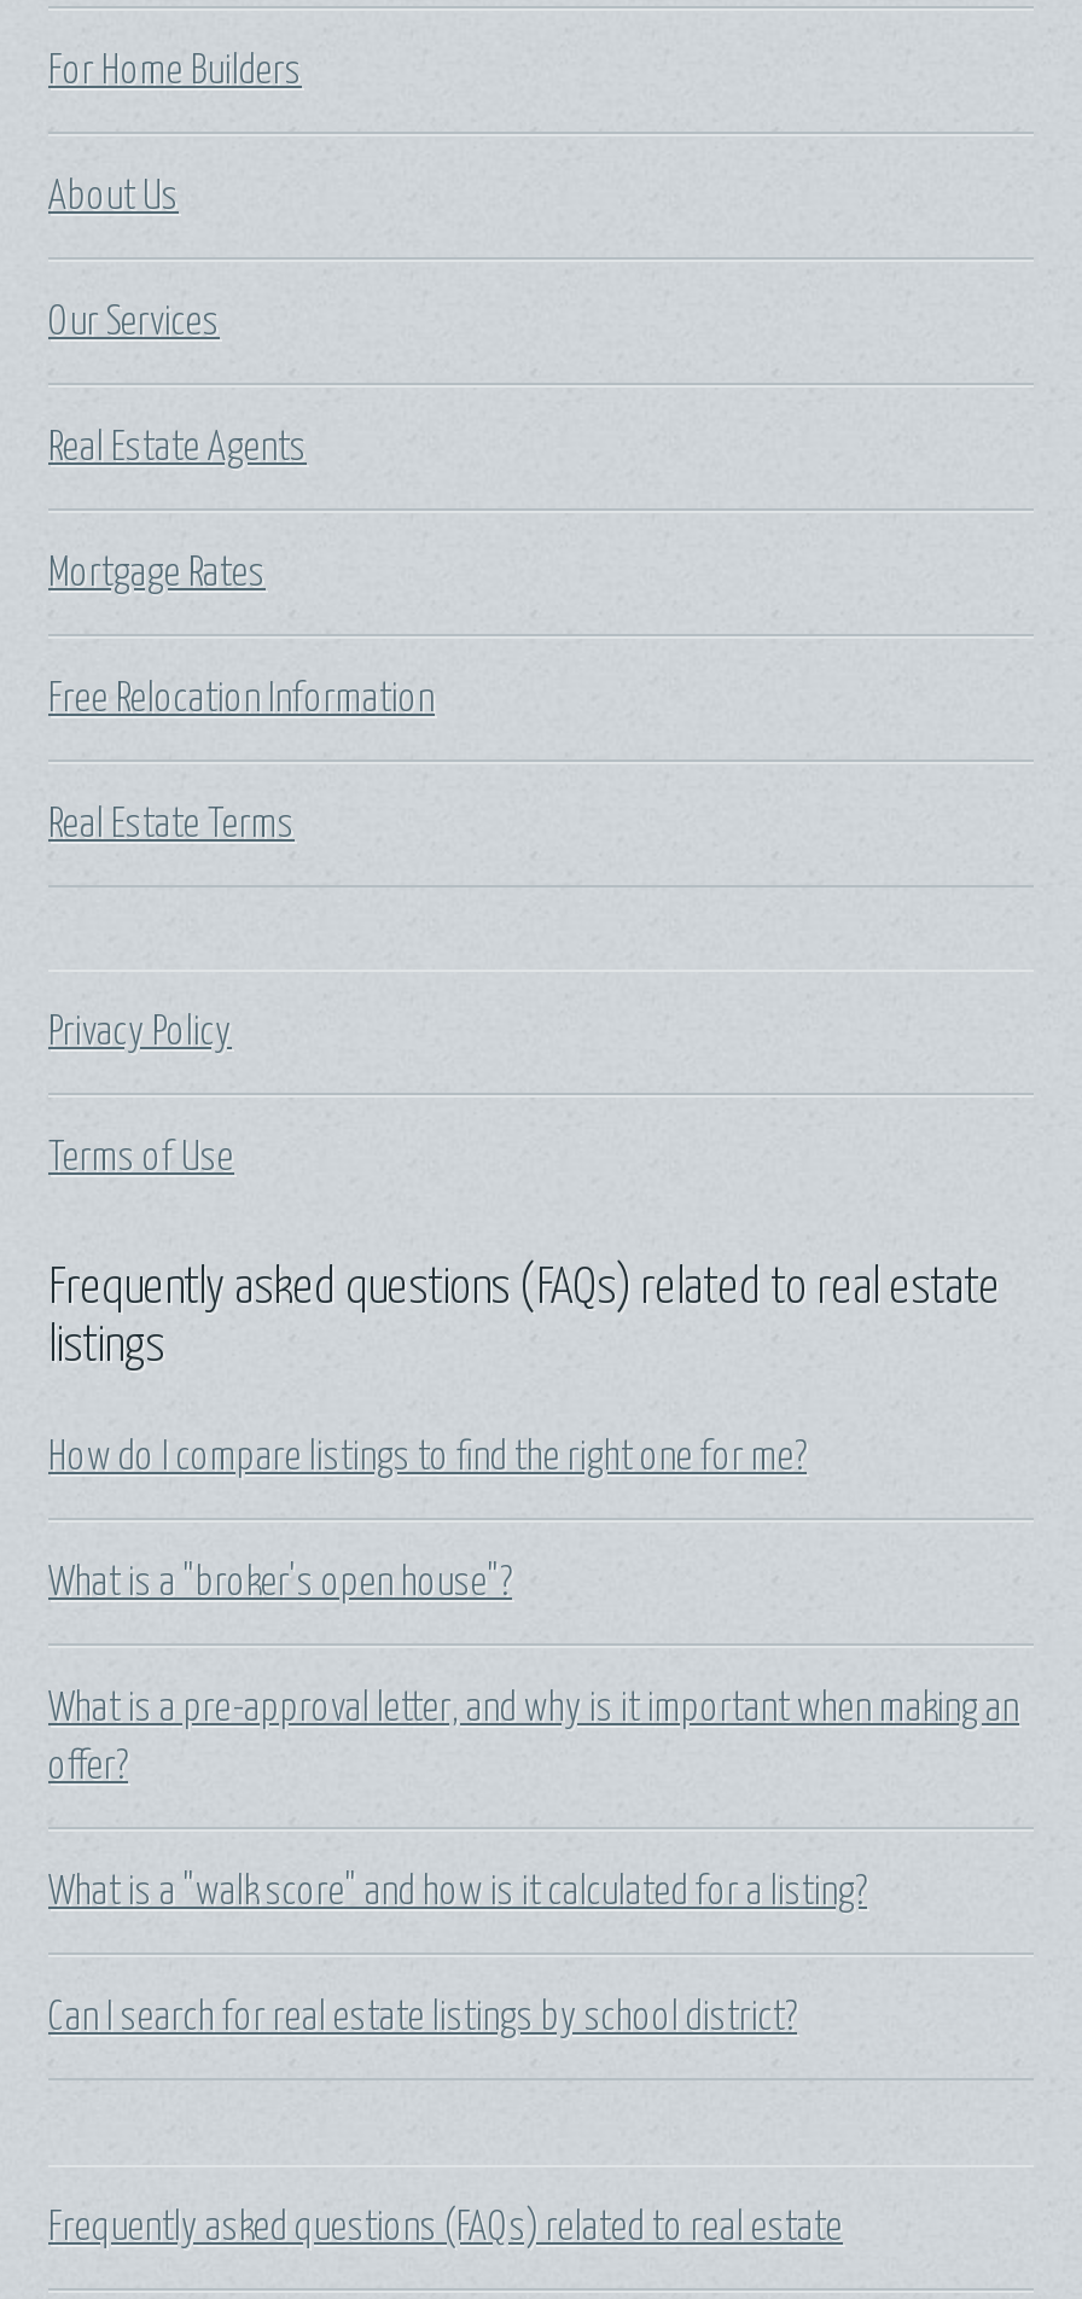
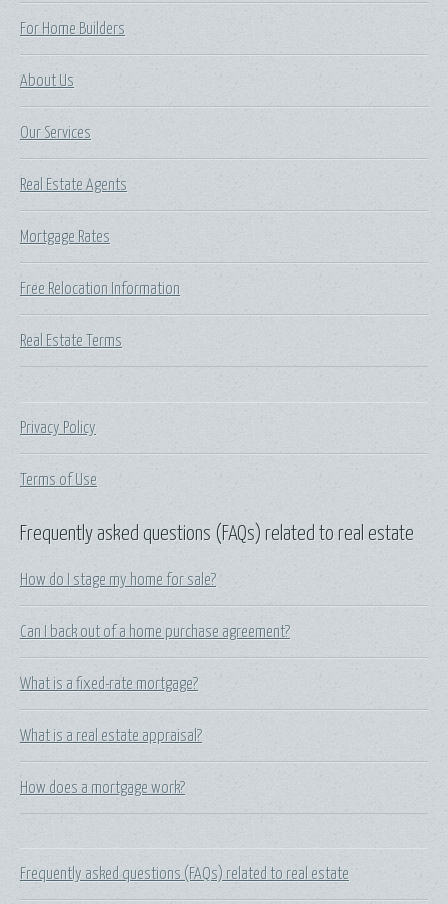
- listings
- How do I compare listings to find the right one for me?
- What is a "broker's open house"?
- What is a pre-approval letter, and why is it important when making an
- offer?
- What is a "walk score" and how is it calculated for a listing?
- Can I search for real estate listings by school district?
+ How do I stage my home for sale?
+ Can I back out of a home purchase agreement?
+ What is a fixed-rate mortgage?
+ What is a real estate appraisal?
+ How does a mortgage work?
